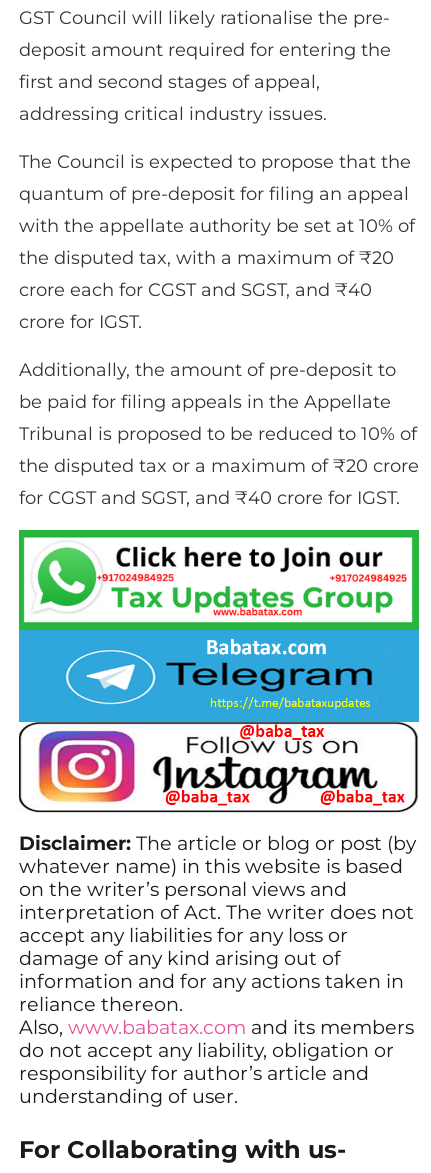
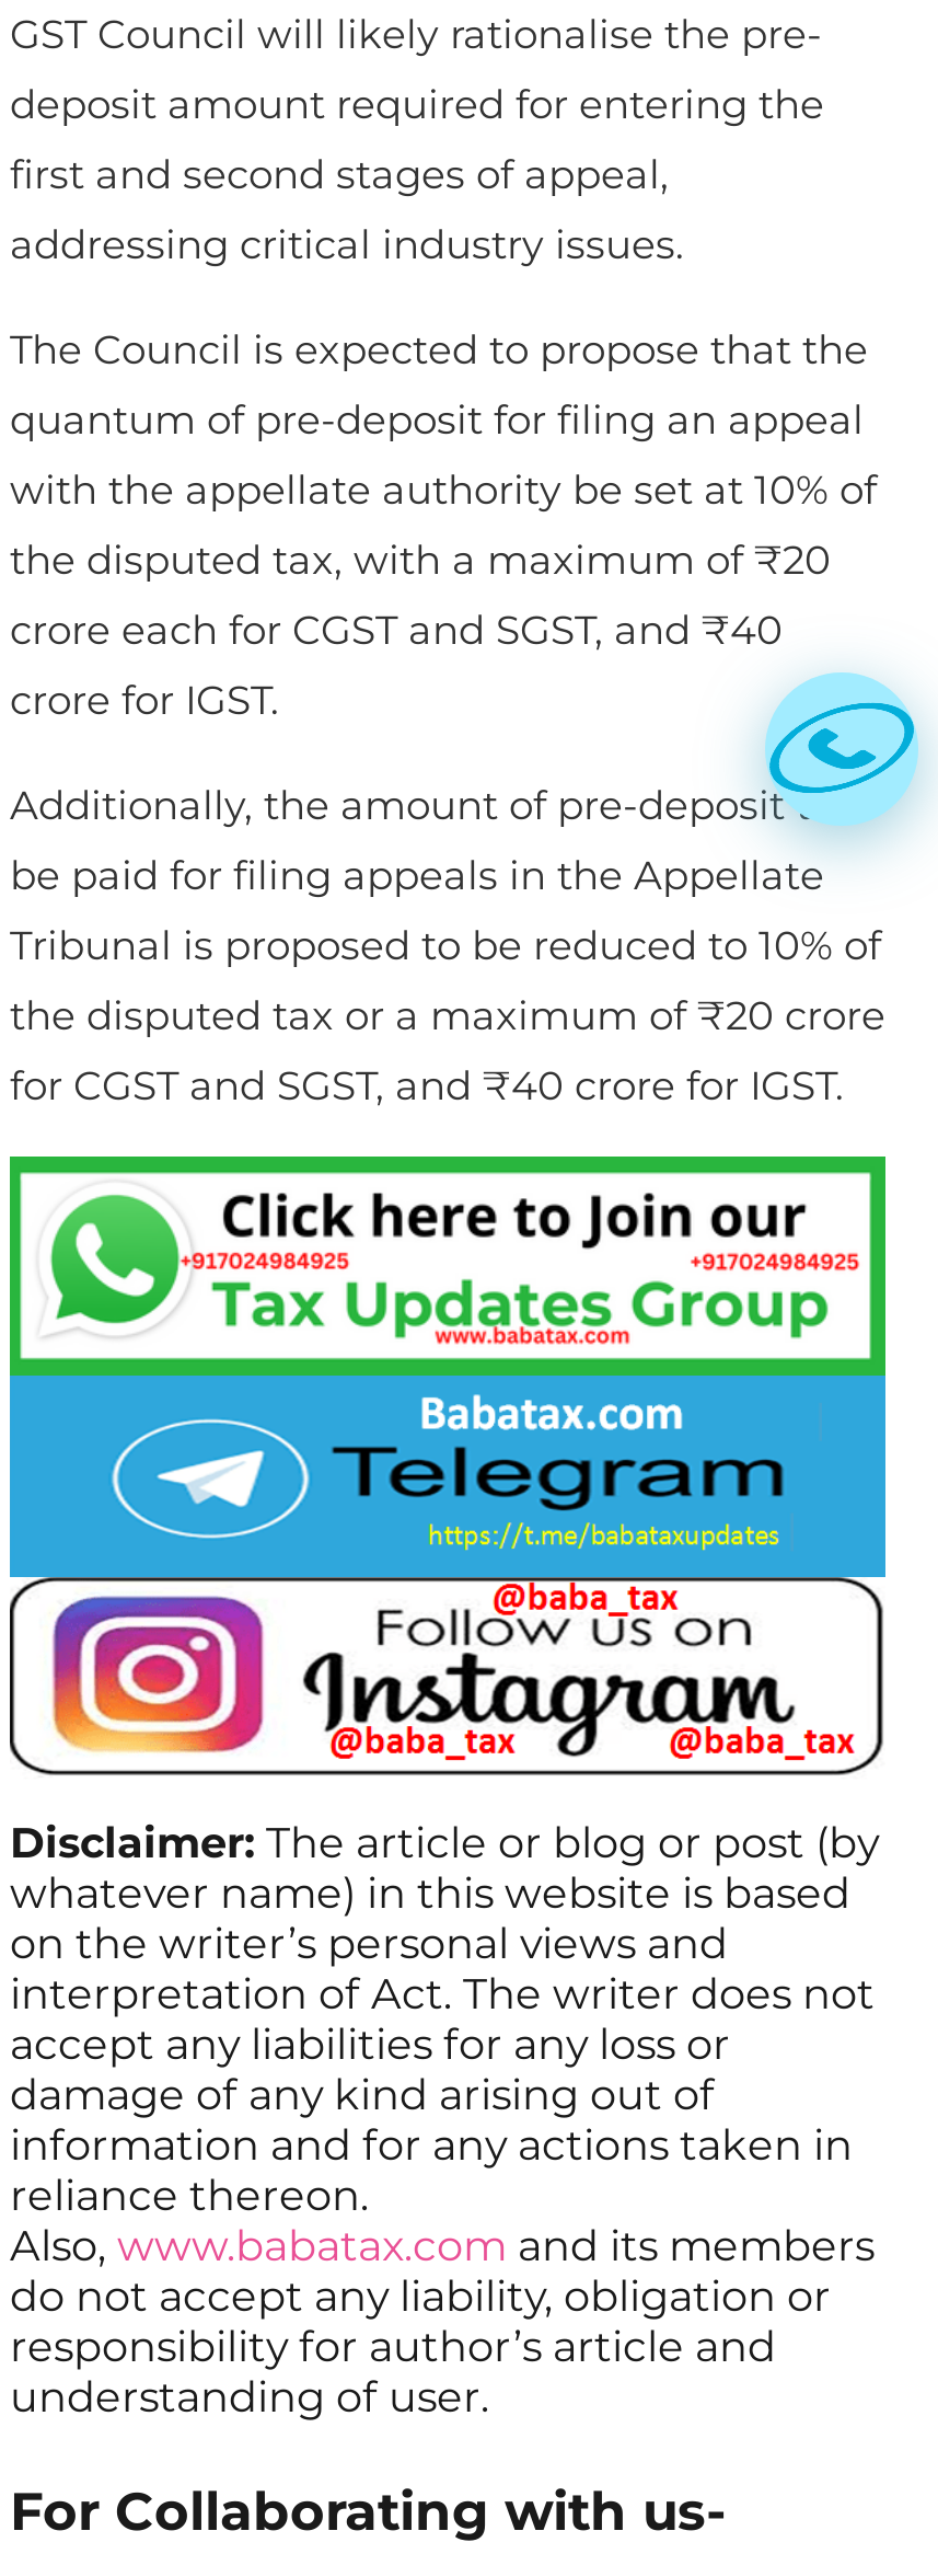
+ [image]
